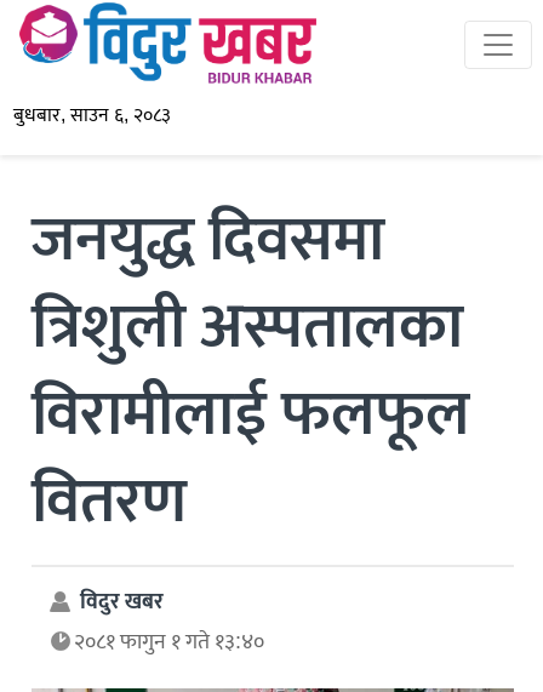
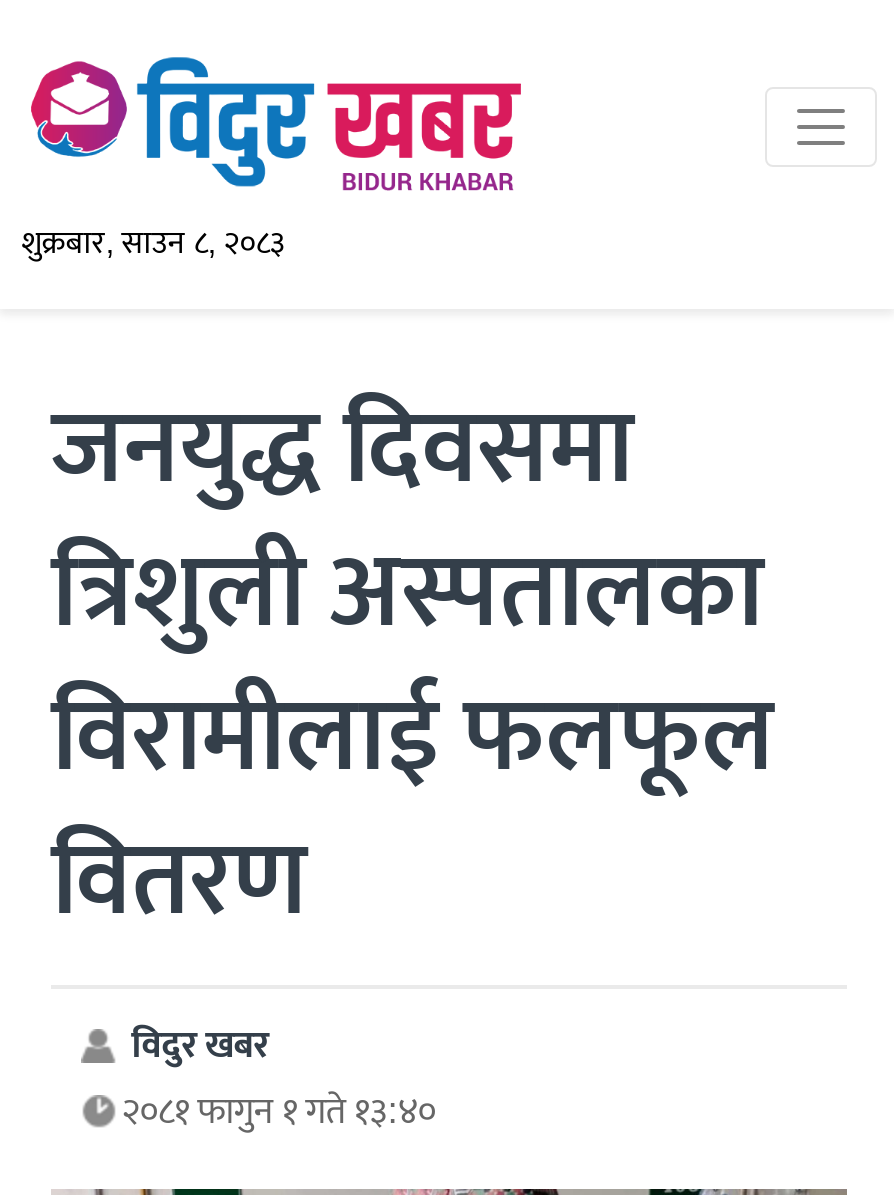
- बुधबार, साउन ६, २०८३
+ शुक्रबार, साउन ८, २०८३
